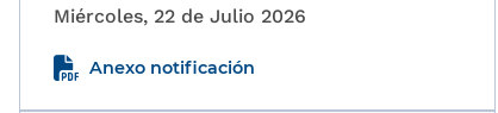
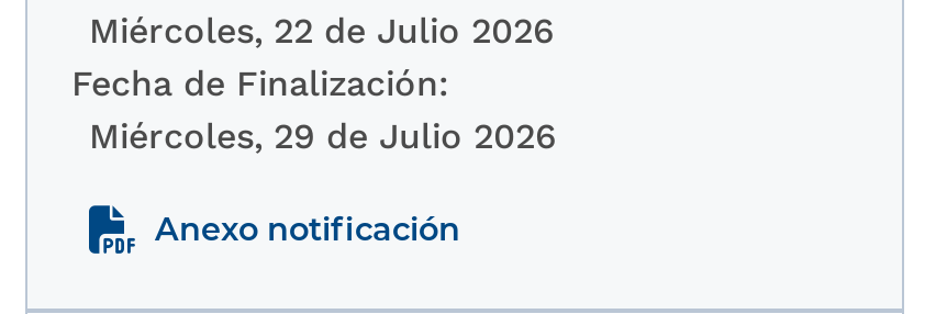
+ Fecha de Finalización:
+ Miércoles, 29 de Julio 2026
